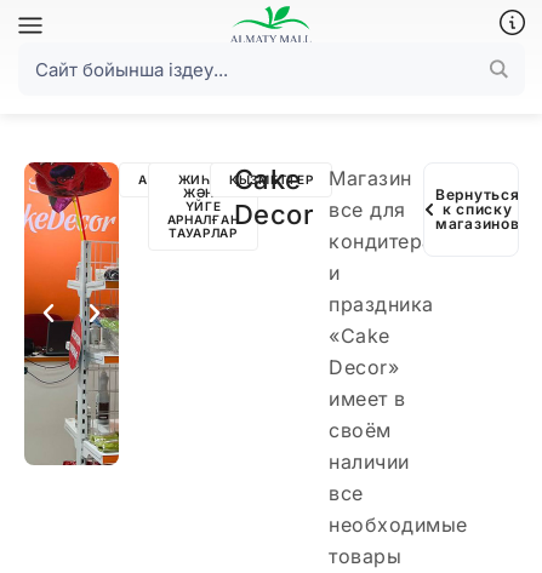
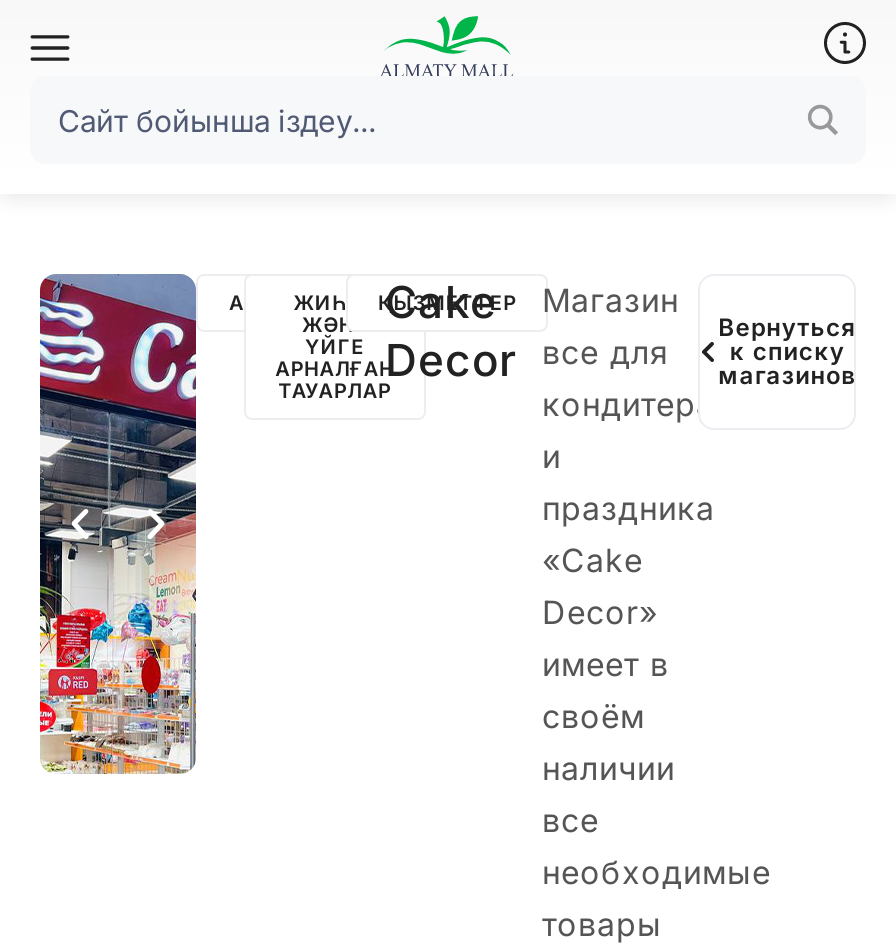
- [image]
+ [image]
